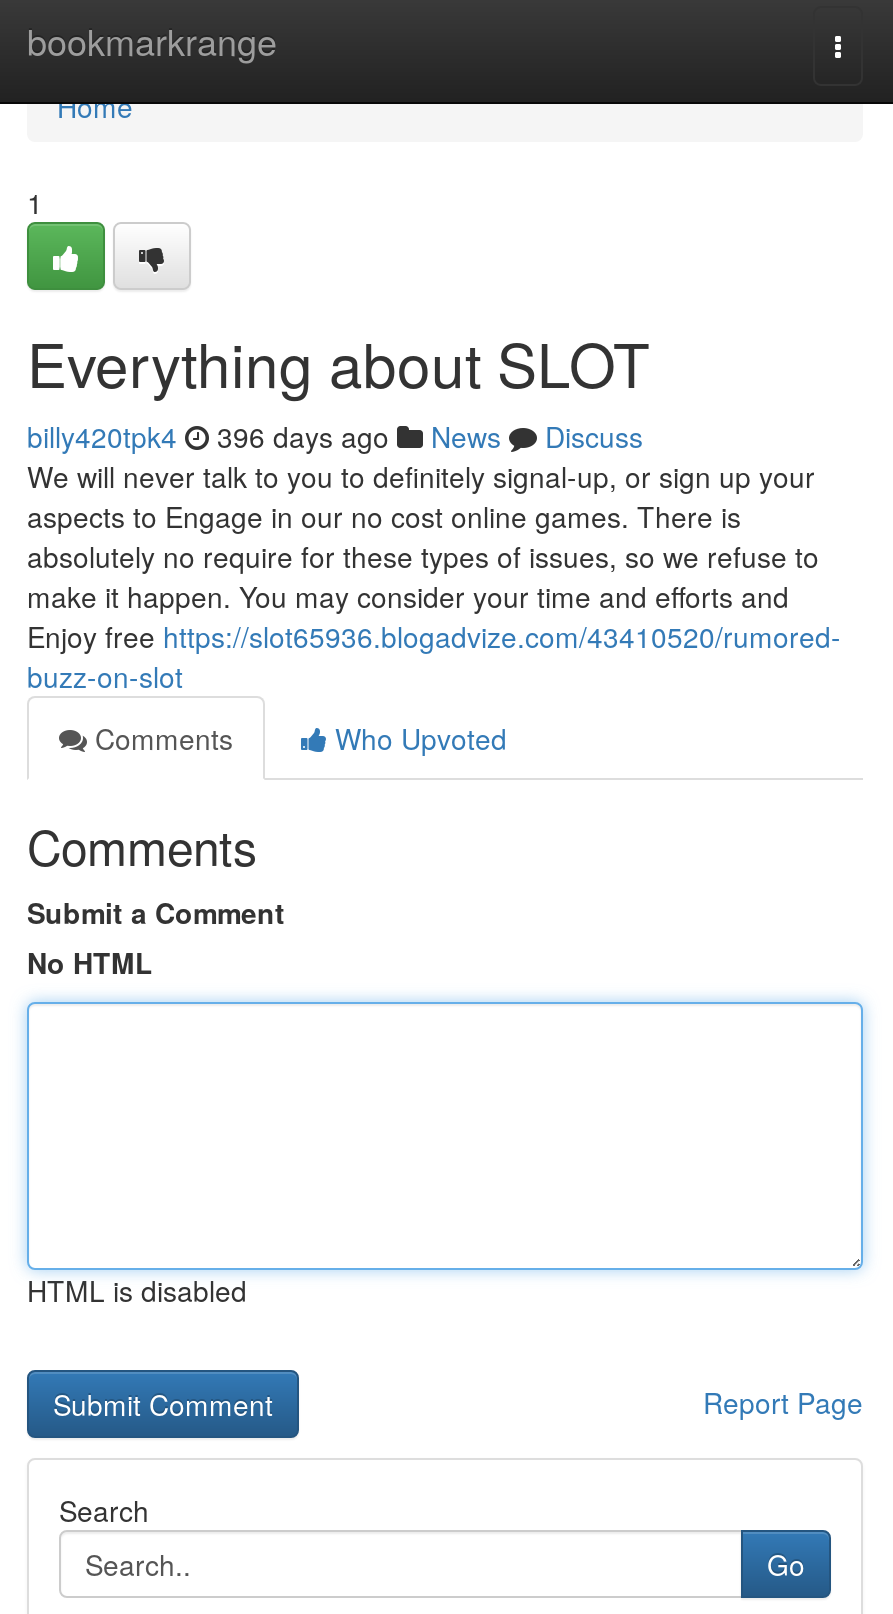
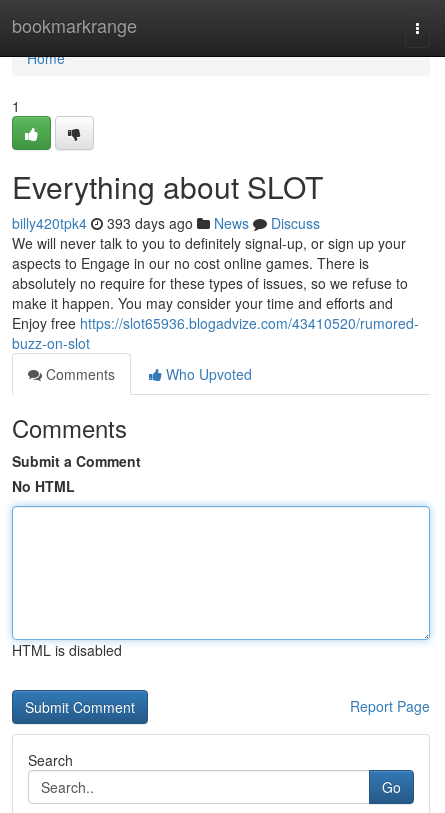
- billy420tpk4 396 days ago News Discuss
+ billy420tpk4 393 days ago News Discuss
